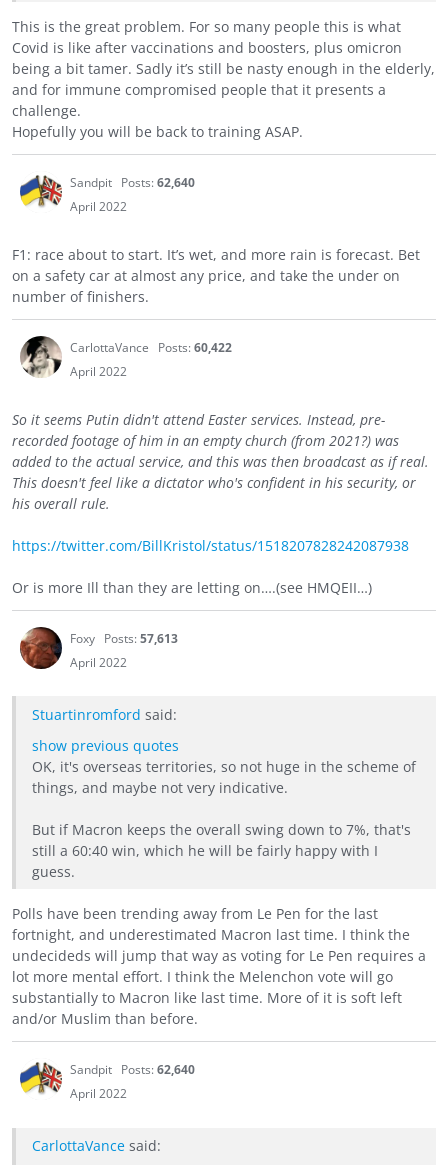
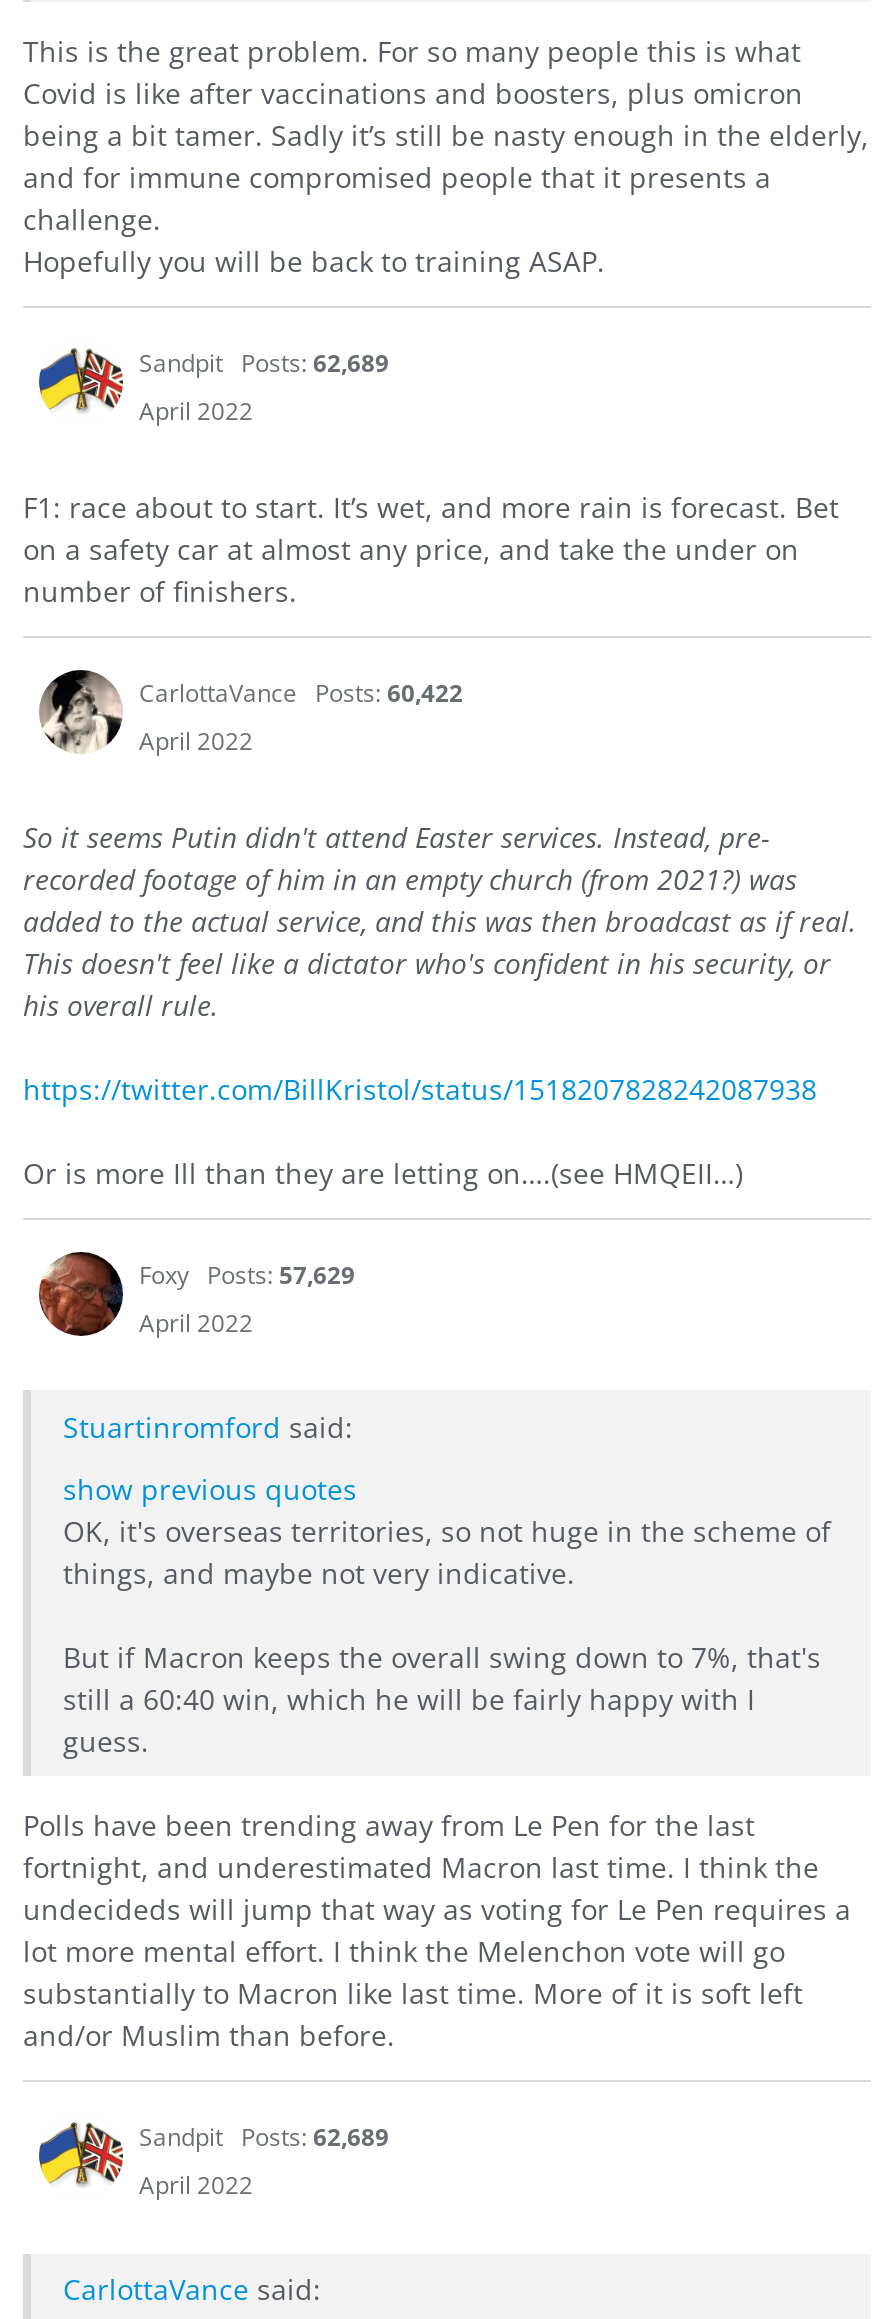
- Sandpit Posts: 62,640
+ Sandpit Posts: 62,689

- Foxy Posts: 57,613
+ Foxy Posts: 57,629

- Sandpit Posts: 62,640
+ Sandpit Posts: 62,689
